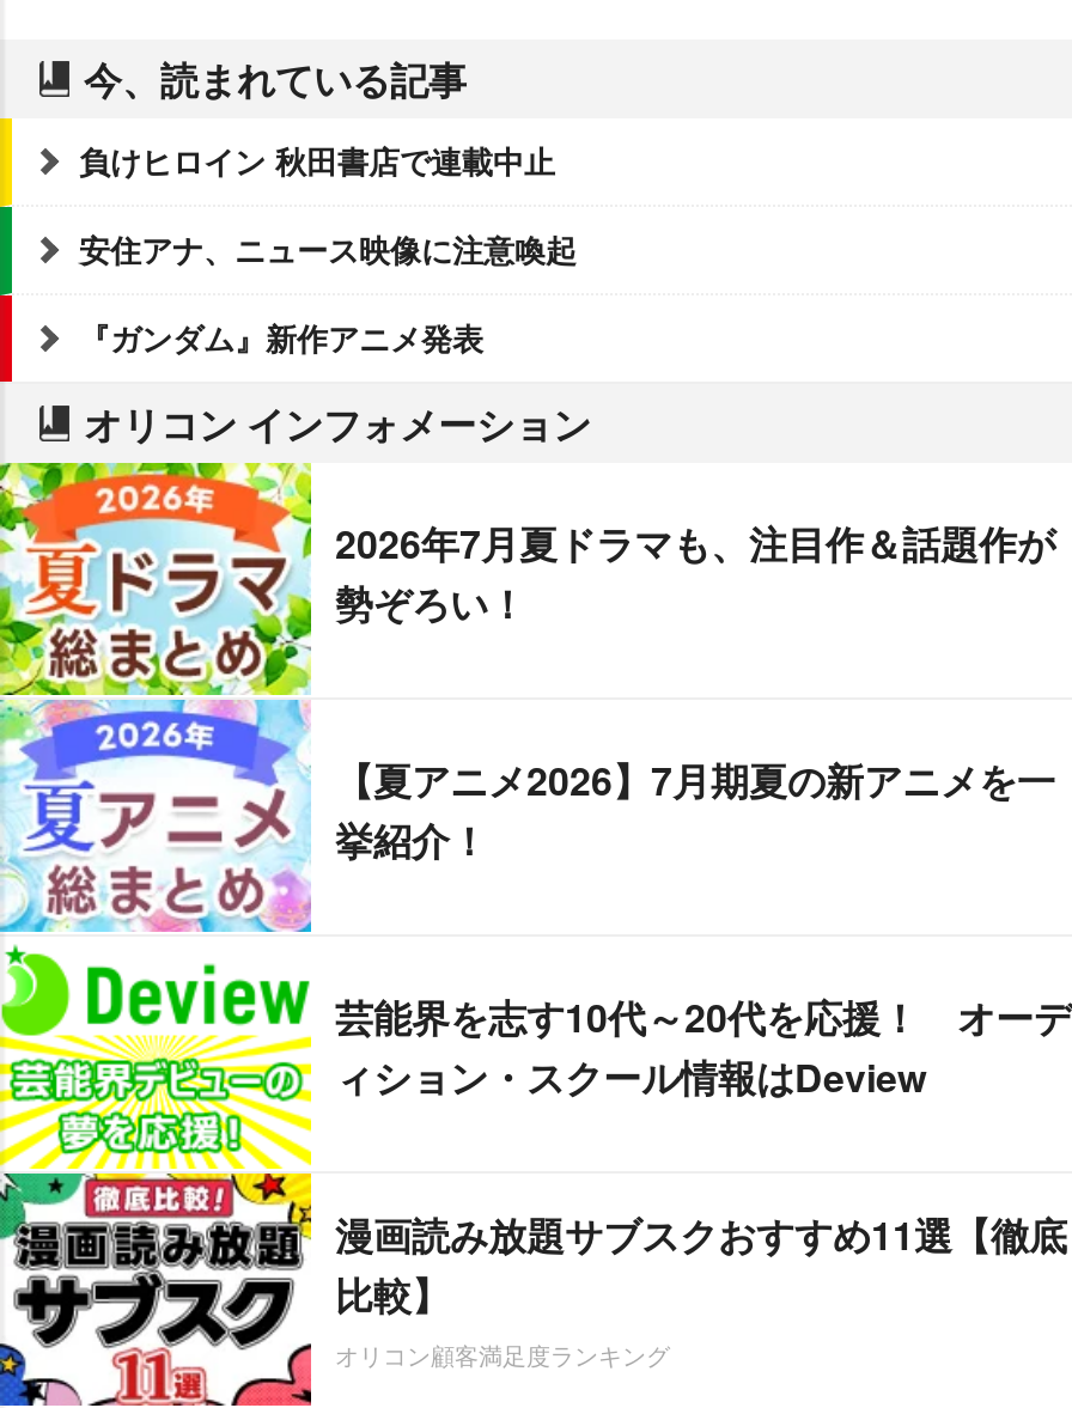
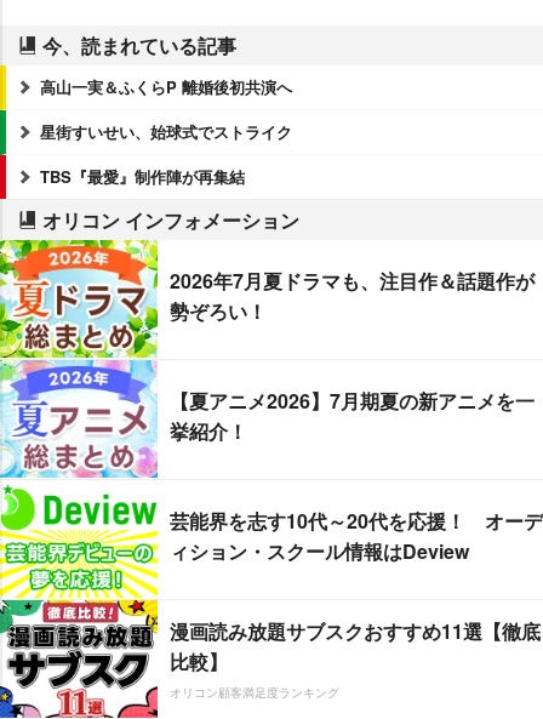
- 負けヒロイン 秋田書店で連載中止
+ 高山一実＆ふくらP 離婚後初共演へ

- 安住アナ、ニュース映像に注意喚起
+ 星街すいせい、始球式でストライク

- 『ガンダム』新作アニメ発表
+ TBS『最愛』制作陣が再集結
